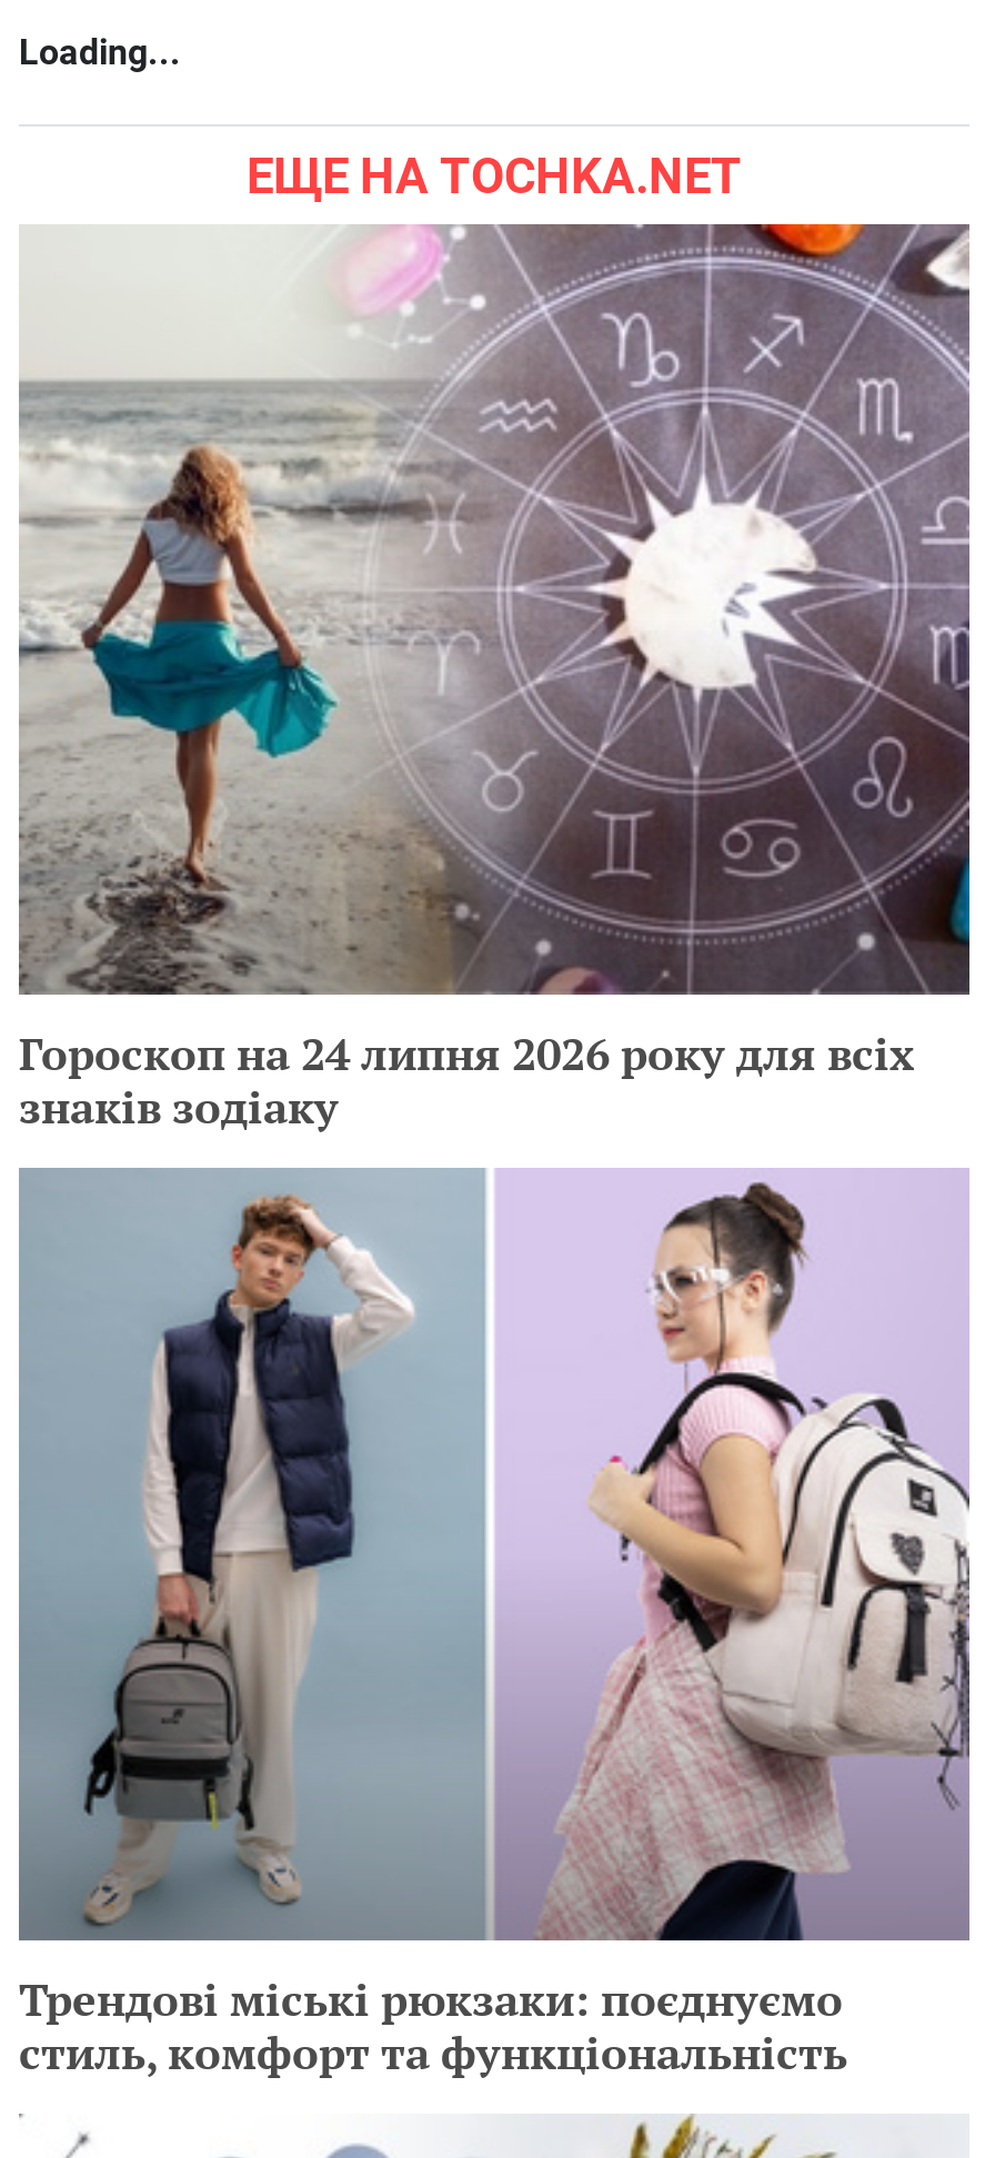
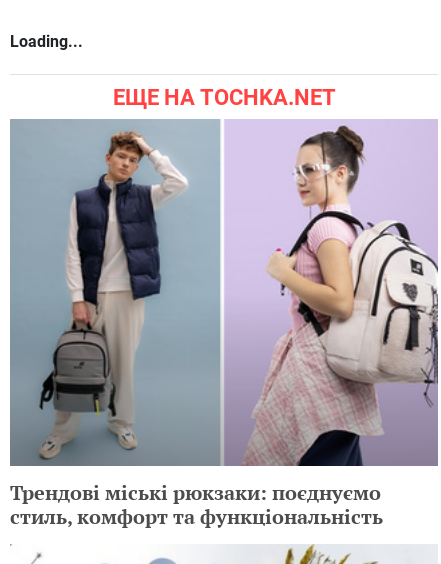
- [image]
- Гороскоп на 24 липня 2026 року для всіх
- знаків зодіаку
